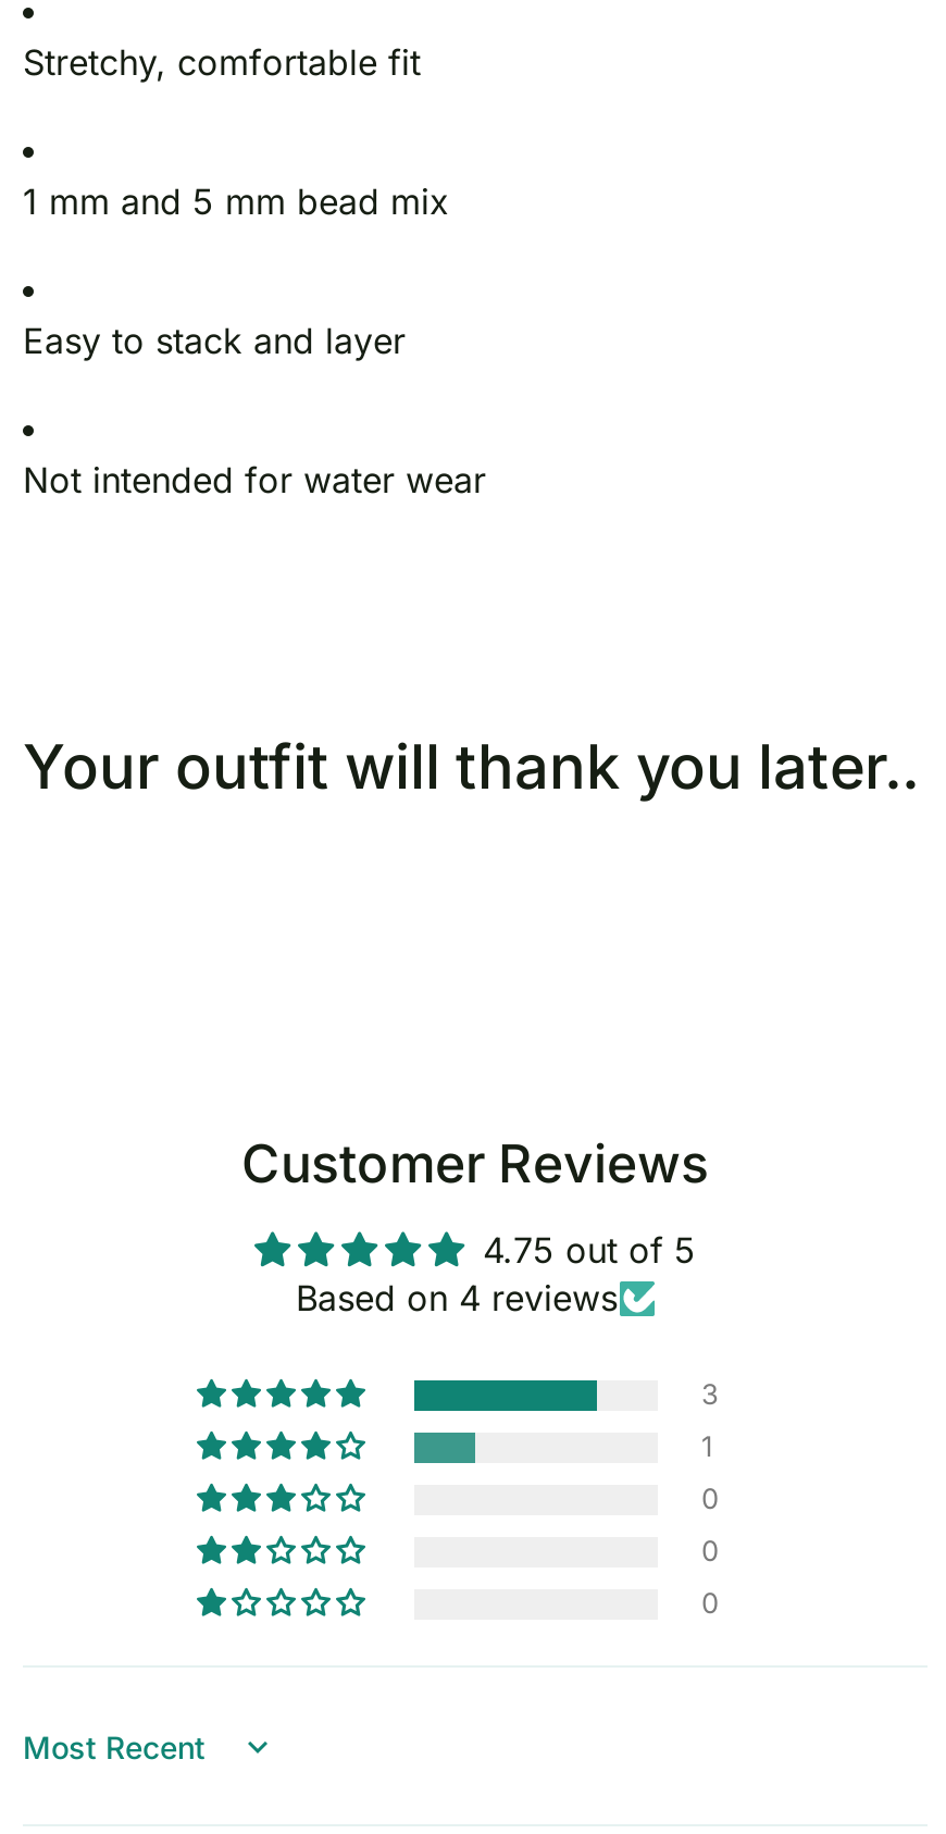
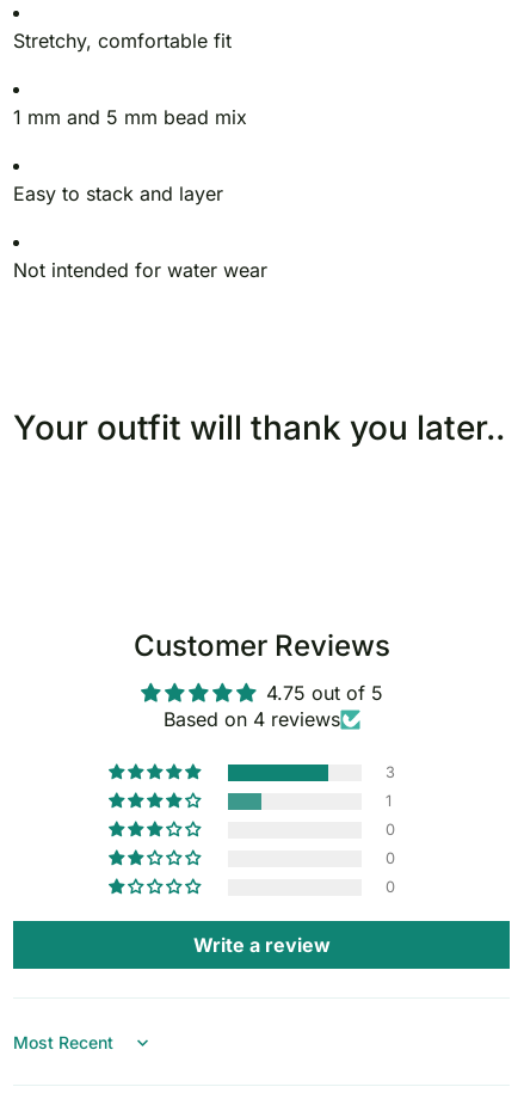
+ Write a review
